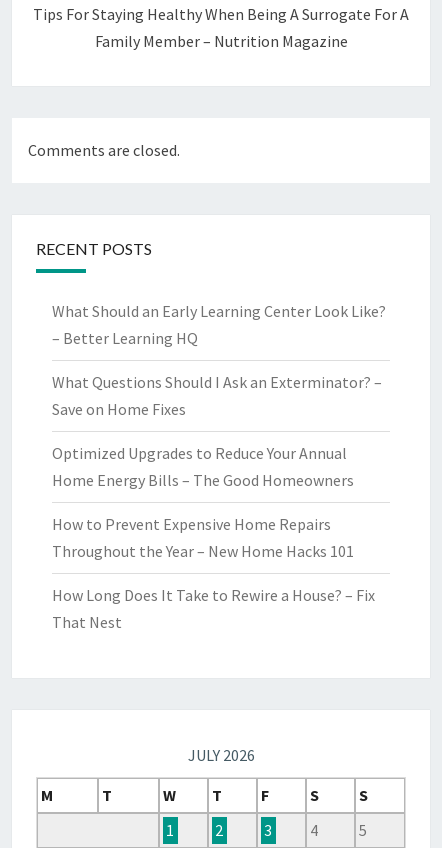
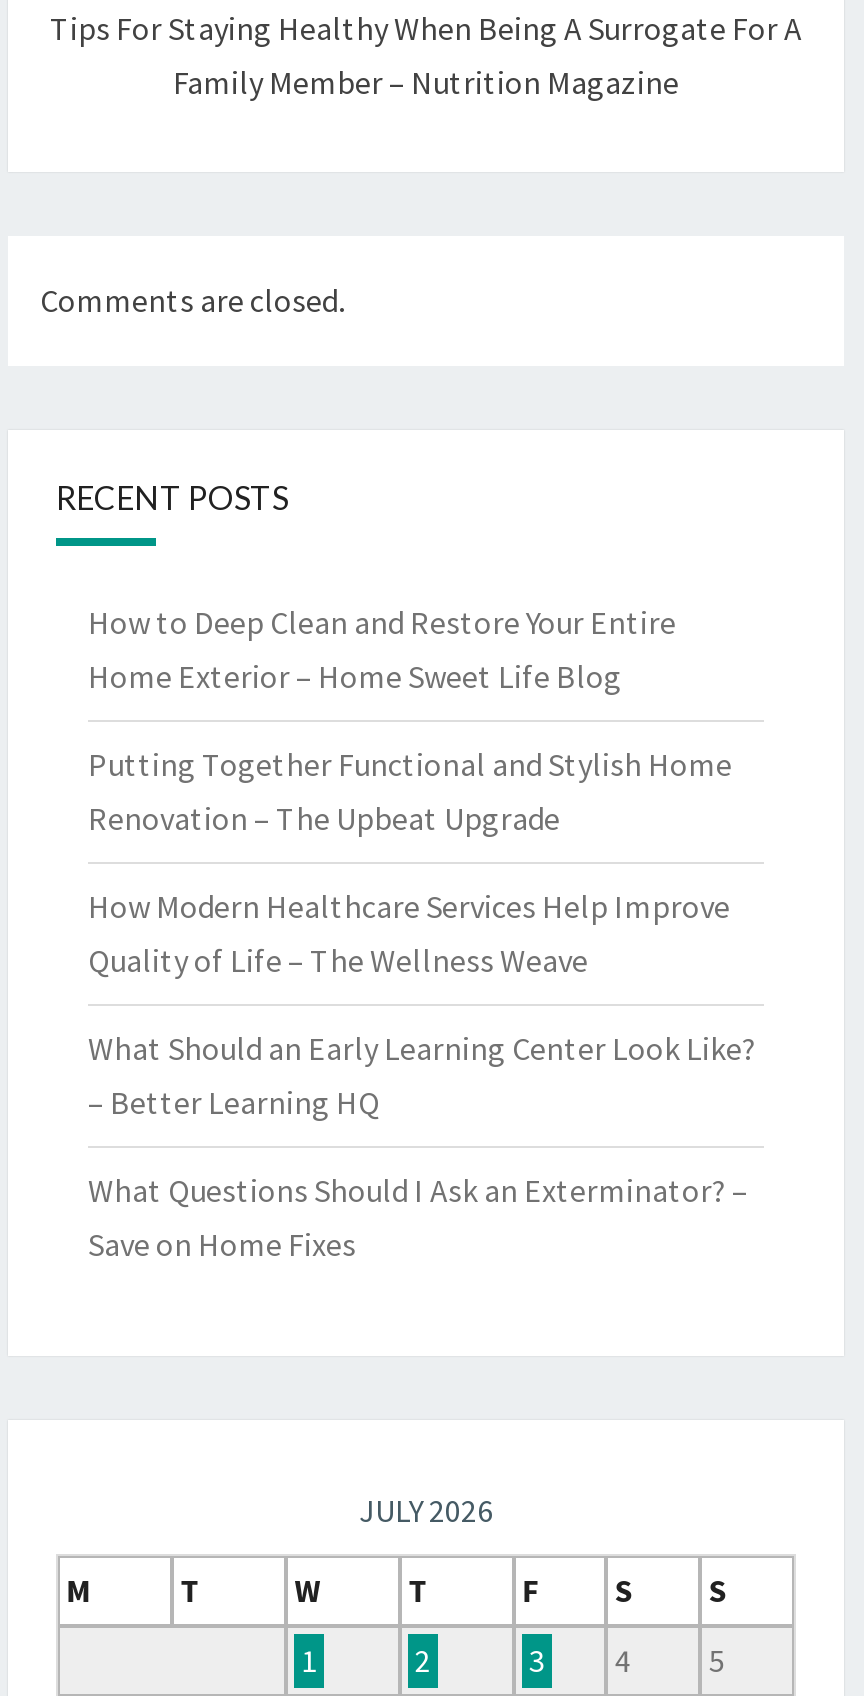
+ How to Deep Clean and Restore Your Entire
+ Home Exterior – Home Sweet Life Blog
+ Putting Together Functional and Stylish Home
+ Renovation – The Upbeat Upgrade
+ How Modern Healthcare Services Help Improve
+ Quality of Life – The Wellness Weave

moved down: What Should an Early Learning Center Look Like? | – Better Learning HQ | What Questions Should I Ask an Exterminator? – | Save on Home Fixes

- Optimized Upgrades to Reduce Your Annual
- Home Energy Bills – The Good Homeowners
- How to Prevent Expensive Home Repairs
- Throughout the Year – New Home Hacks 101
- How Long Does It Take to Rewire a House? – Fix
- That Nest
